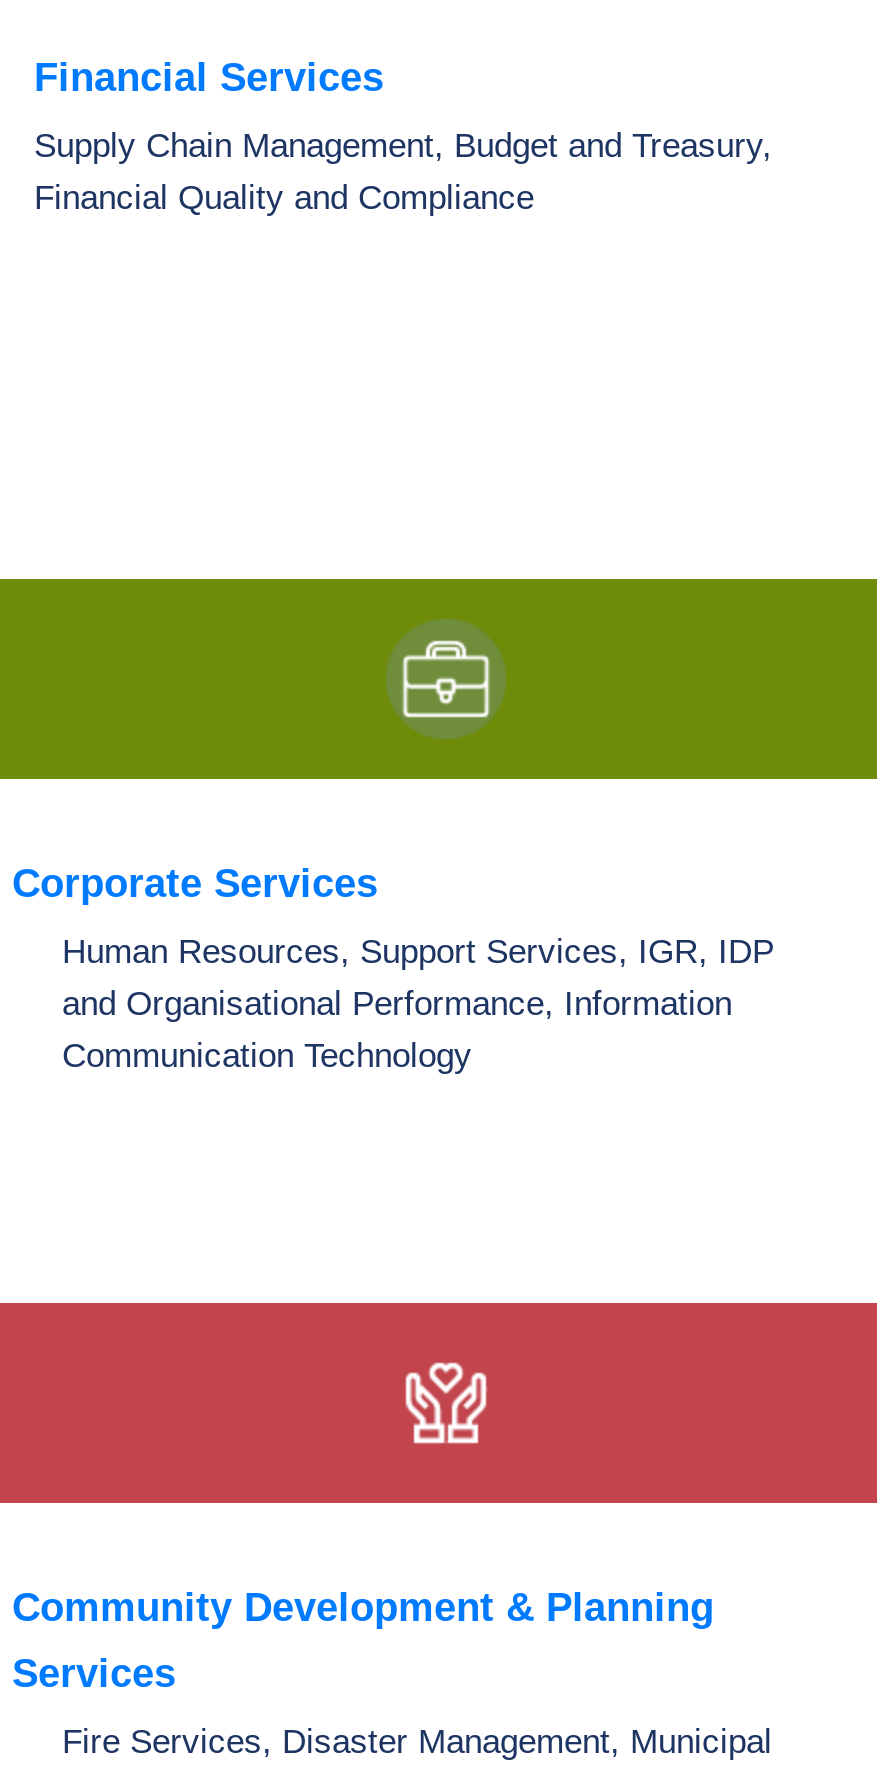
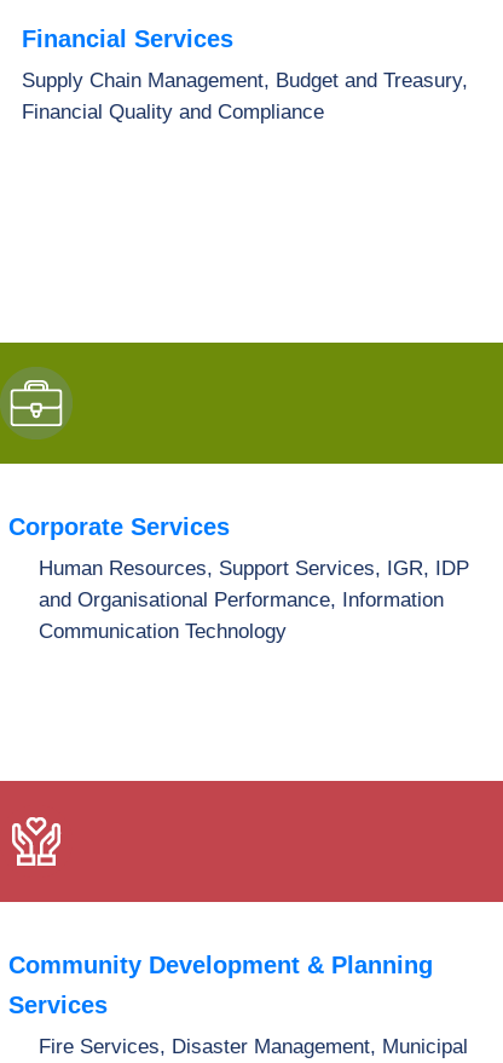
+ [image]

- [image]

+ [image]

- [image]
